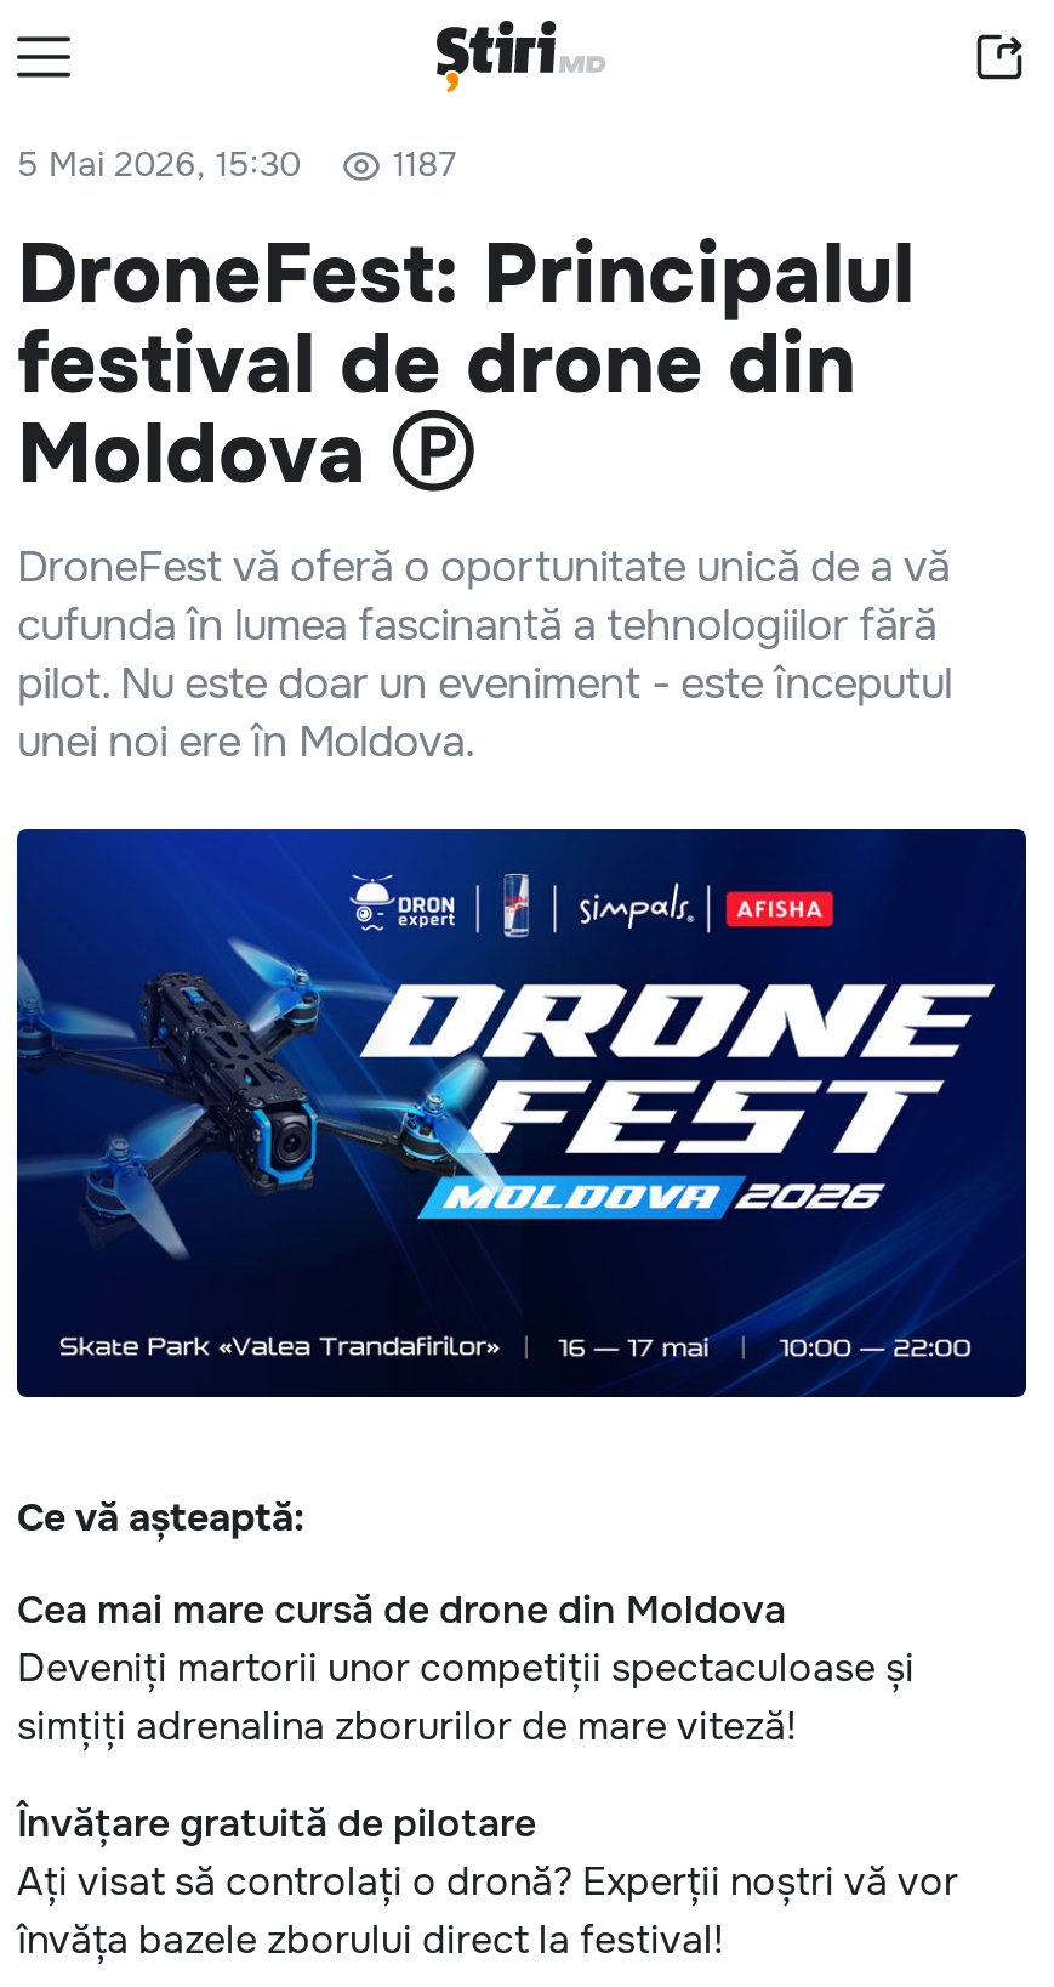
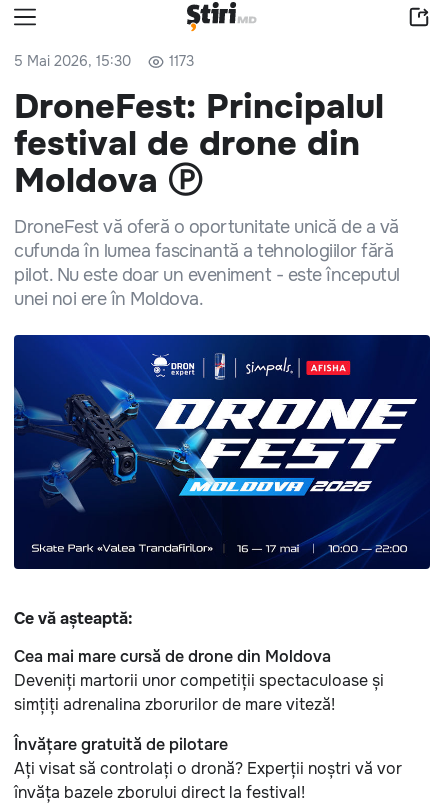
- 1187
+ 1173
